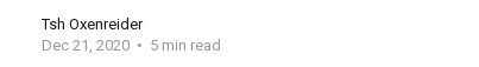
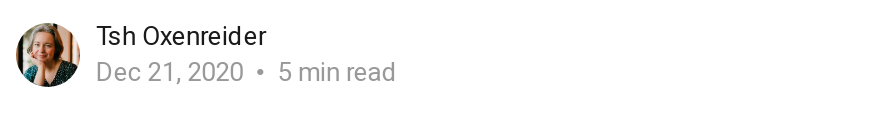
+ [image]
